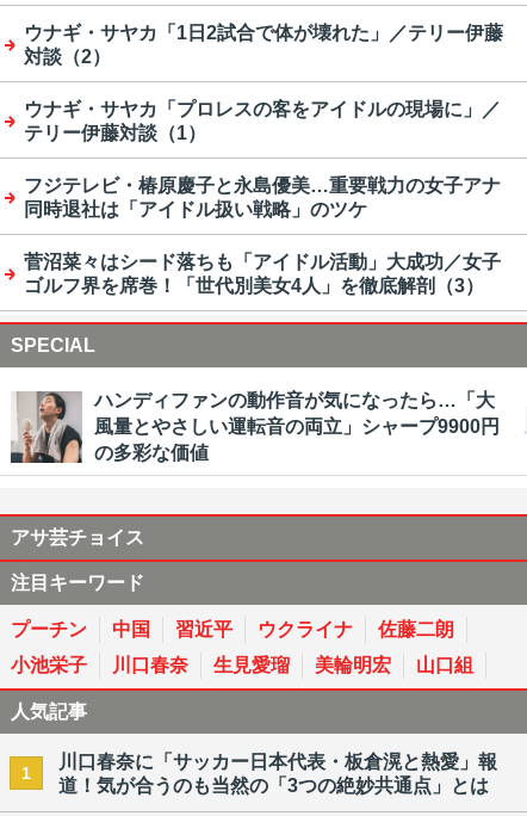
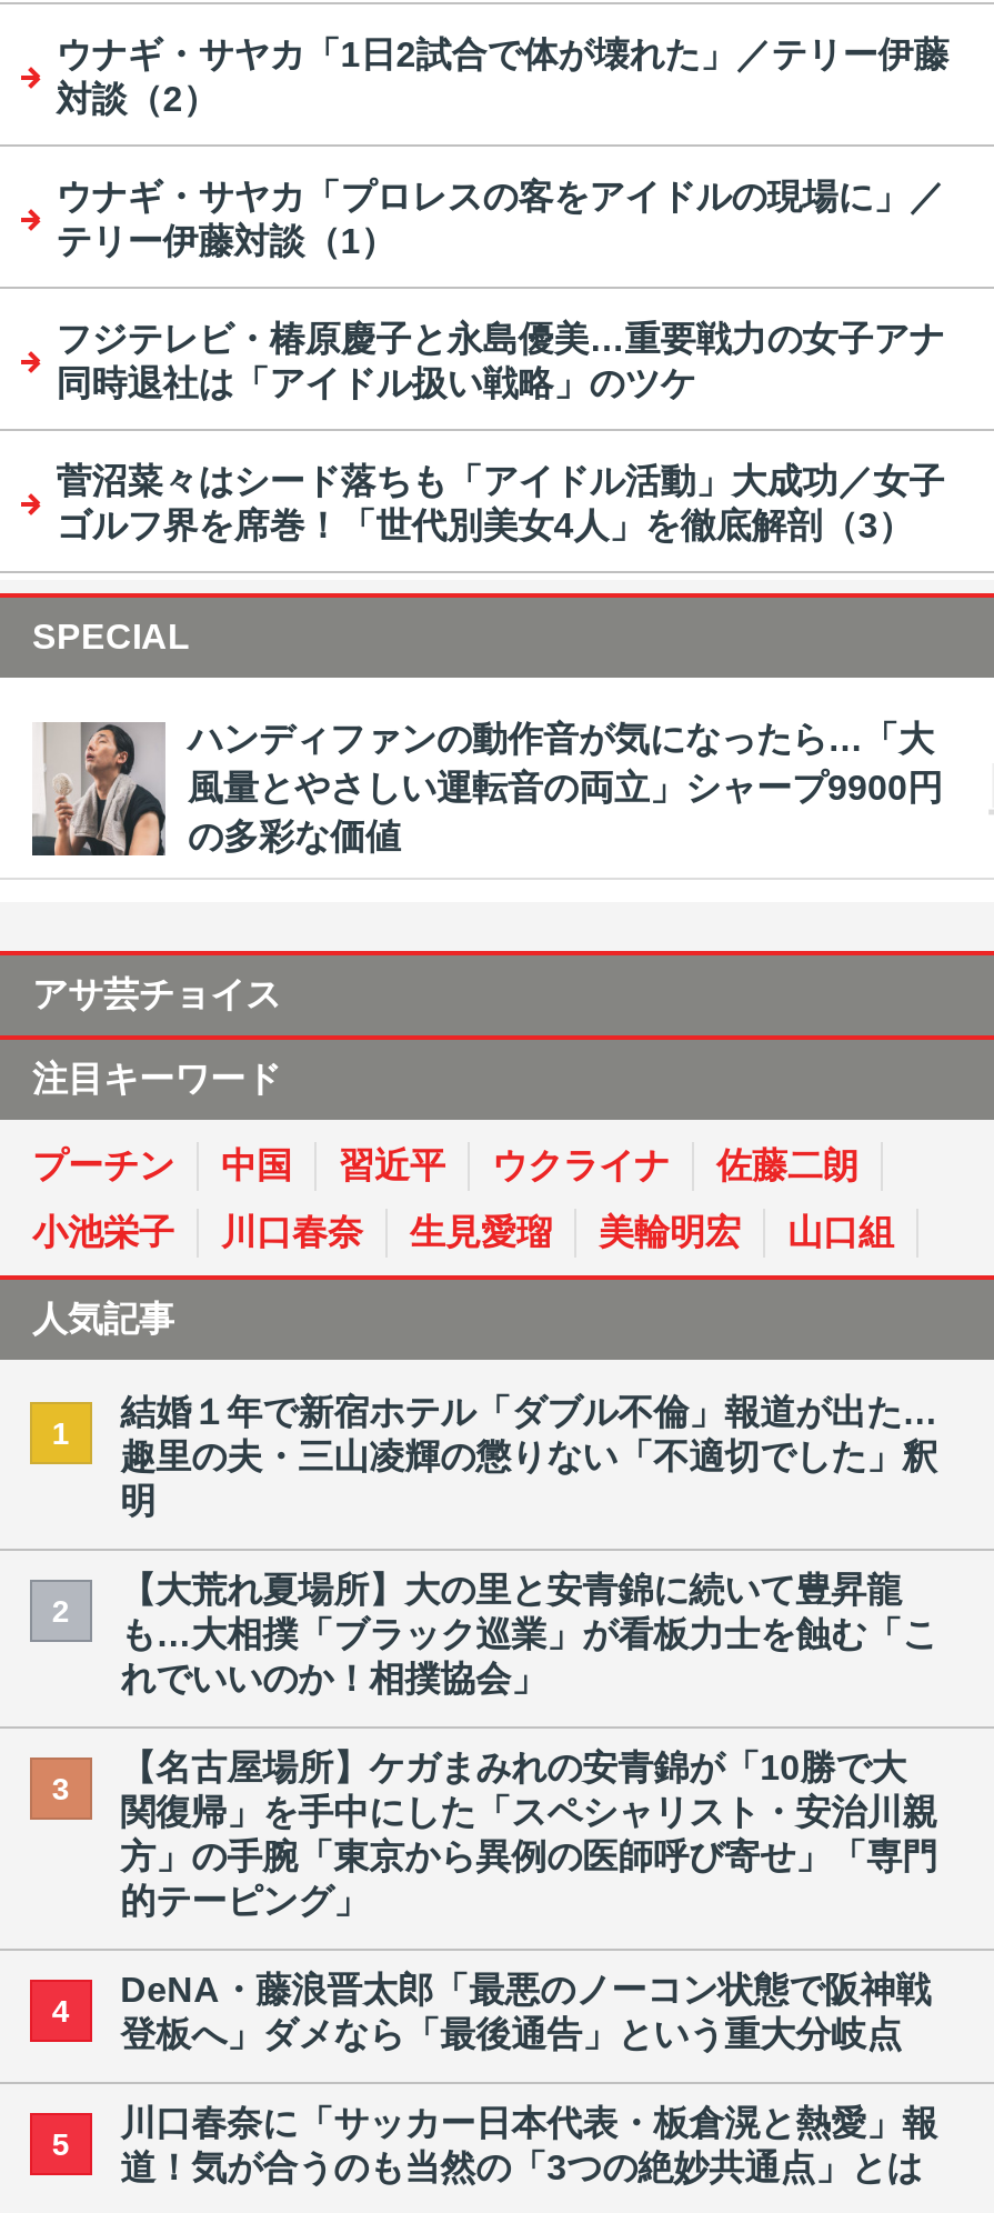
+ 結婚１年で新宿ホテル「ダブル不倫」報道が出た…
+ 趣里の夫・三山凌輝の懲りない「不適切でした」釈
+ 明
+ 2

+ 【大荒れ夏場所】大の里と安青錦に続いて豊昇龍
+ も…大相撲「ブラック巡業」が看板力士を蝕む「こ
+ れでいいのか！相撲協会」
+ 3

+ 【名古屋場所】ケガまみれの安青錦が「10勝で大
+ 関復帰」を手中にした「スペシャリスト・安治川親
+ 方」の手腕「東京から異例の医師呼び寄せ」「専門
+ 的テーピング」
+ 4

+ DeNA・藤浪晋太郎「最悪のノーコン状態で阪神戦
+ 登板へ」ダメなら「最後通告」という重大分岐点
+ 5
